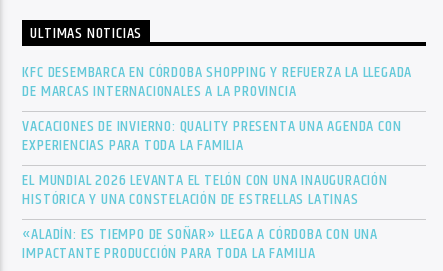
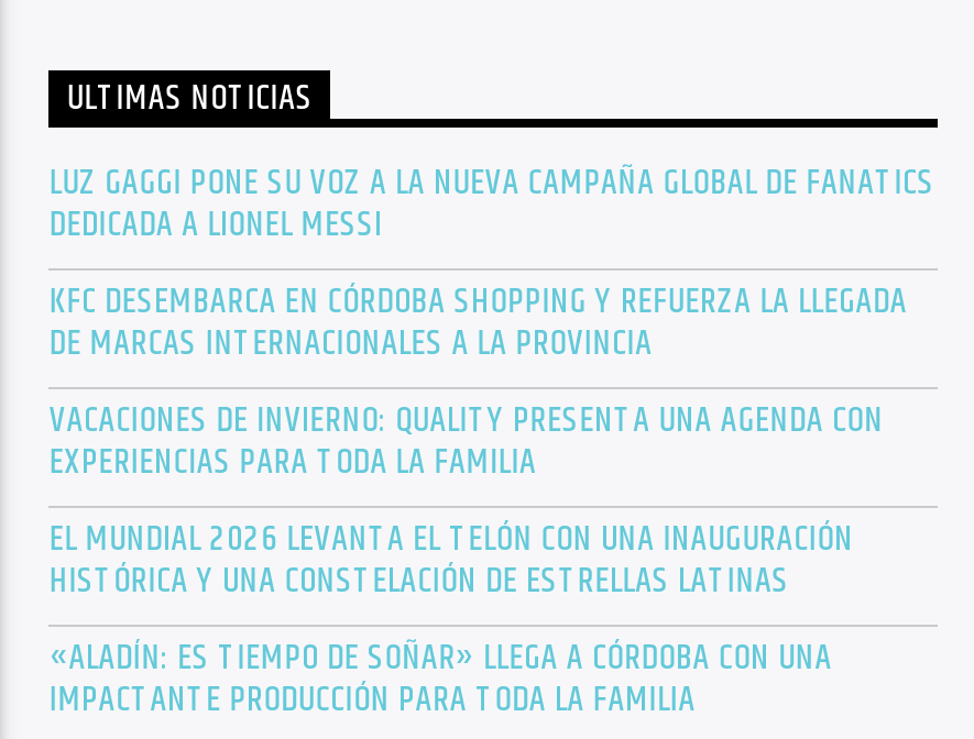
+ LUZ GAGGI PONE SU VOZ A LA NUEVA CAMPAÑA GLOBAL DE FANATICS
+ DEDICADA A LIONEL MESSI
